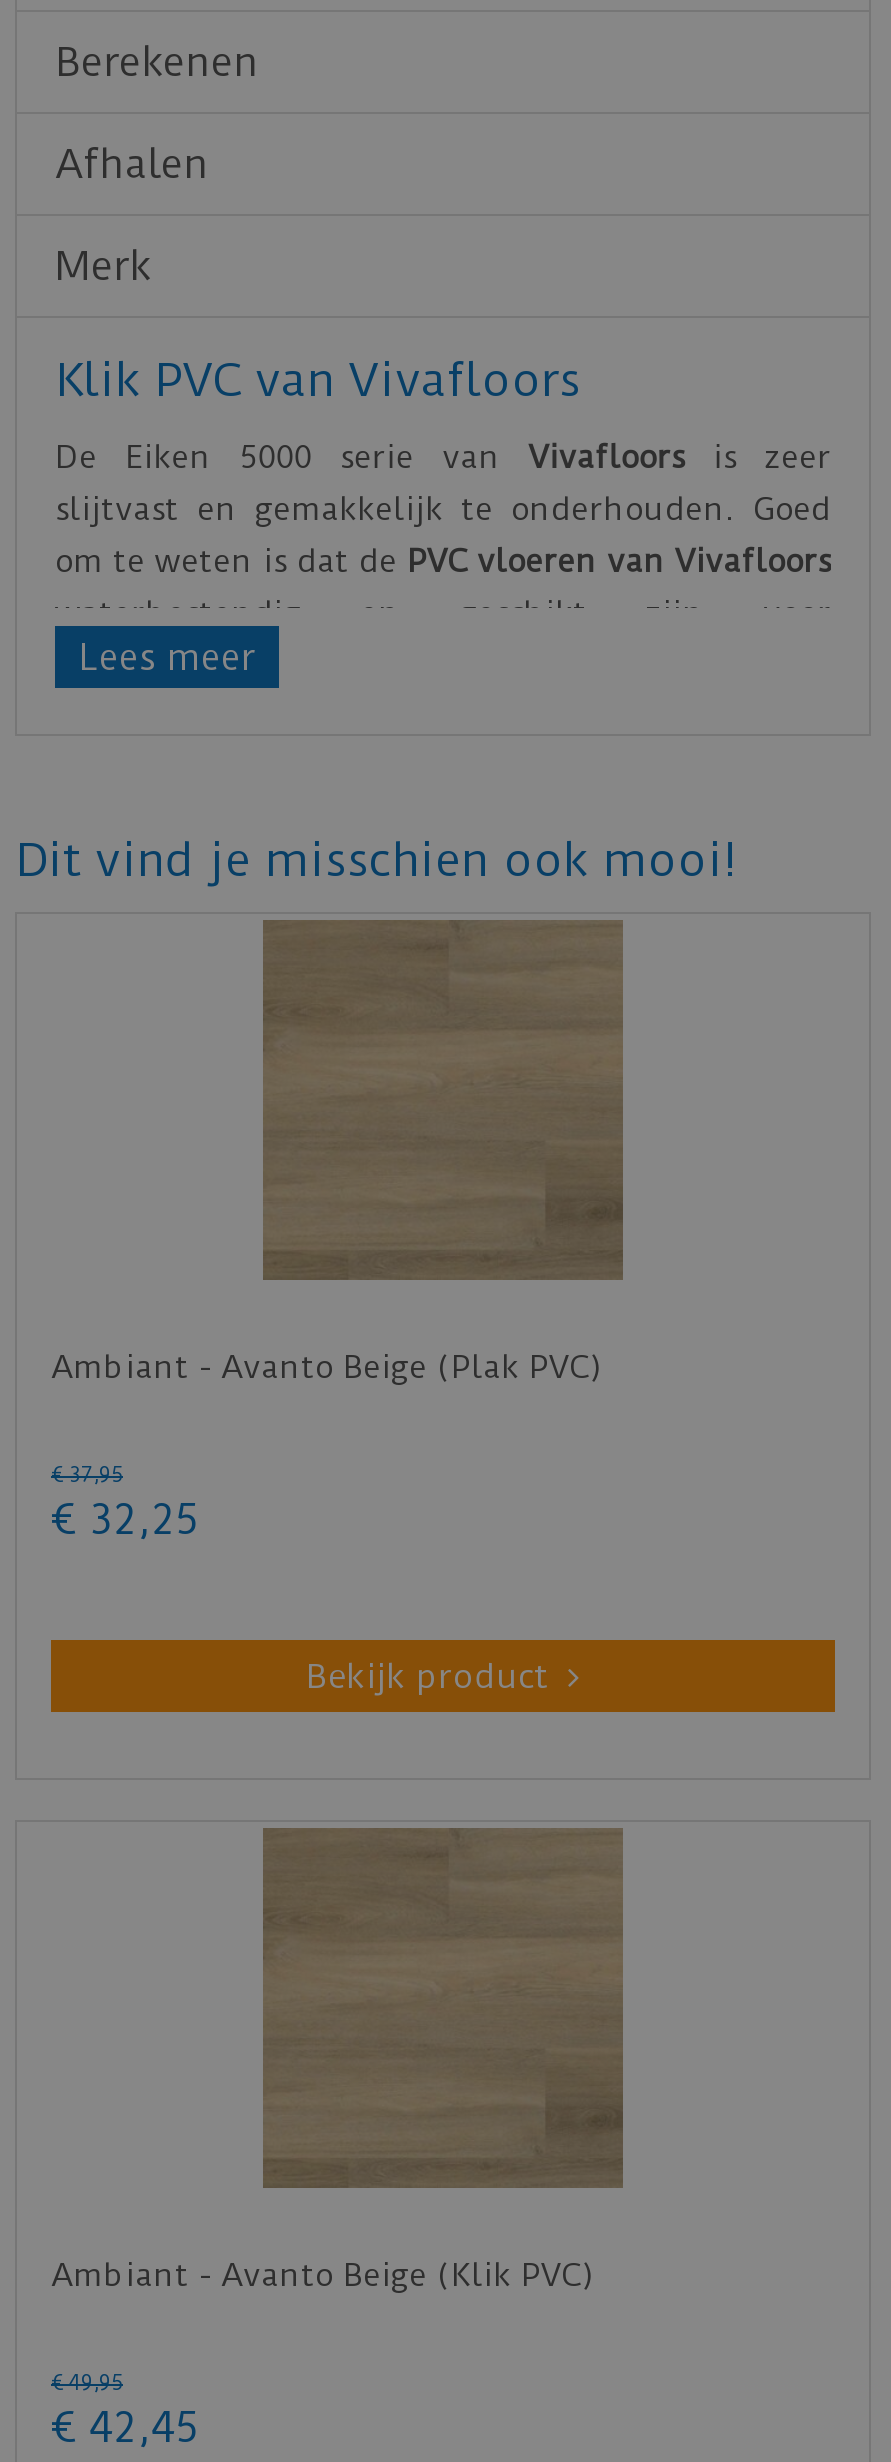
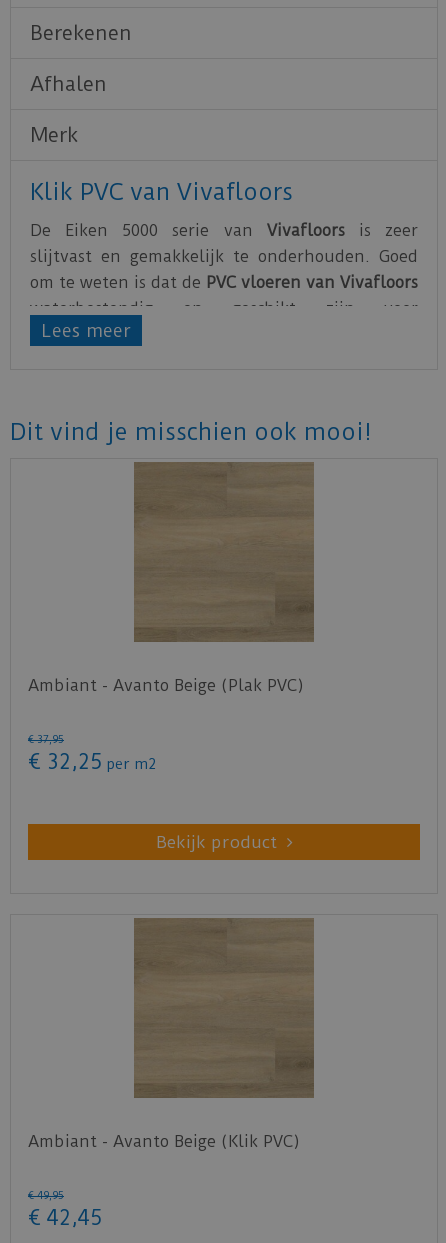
- € 32, 25
+ € 32, 25 per m2
